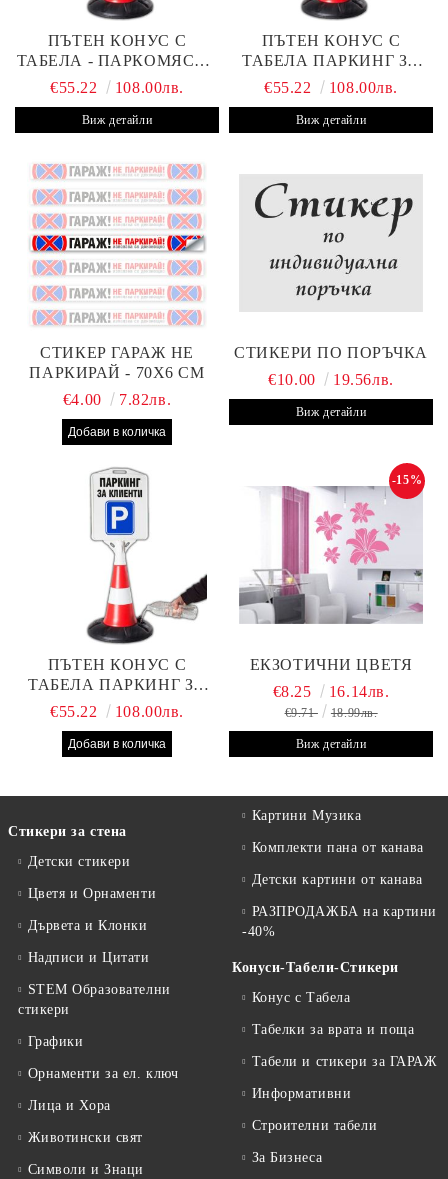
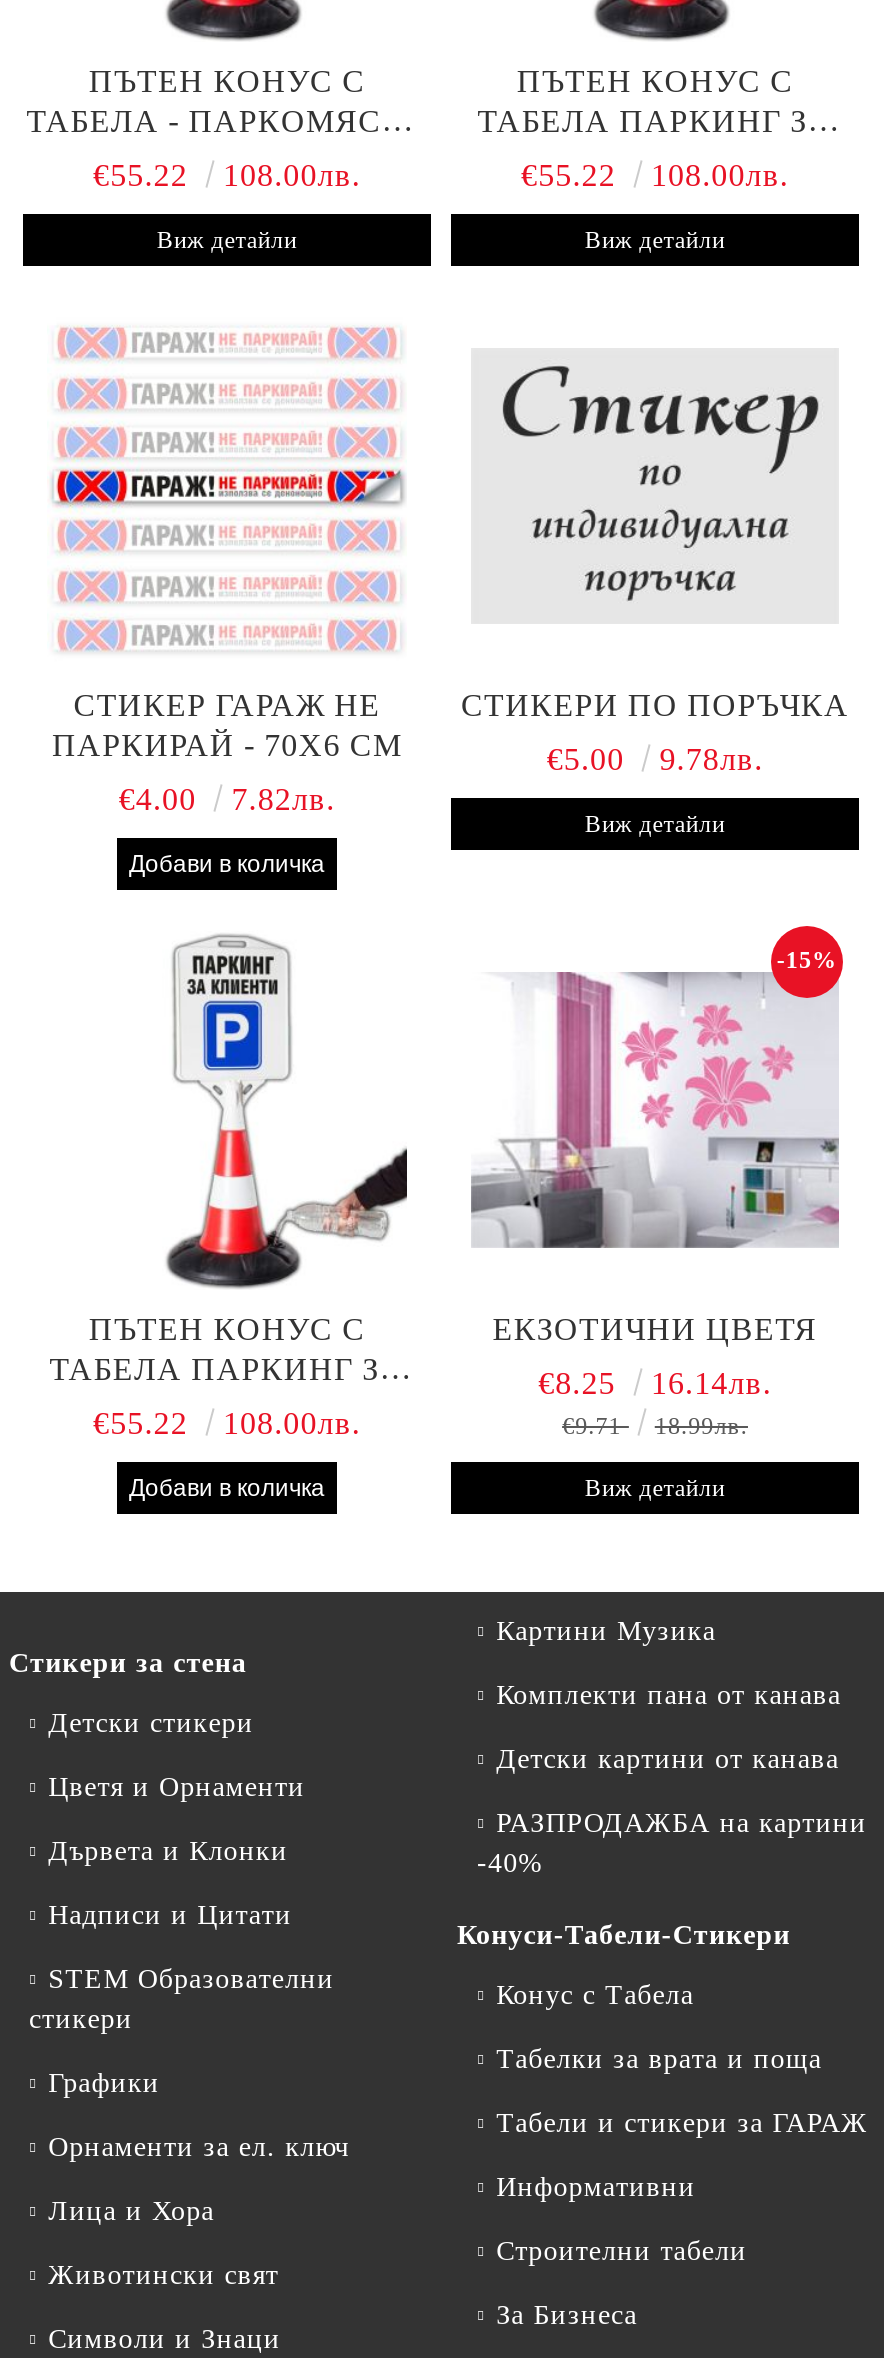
- €10.00
- 19.56лв.
+ €5.00
+ 9.78лв.
